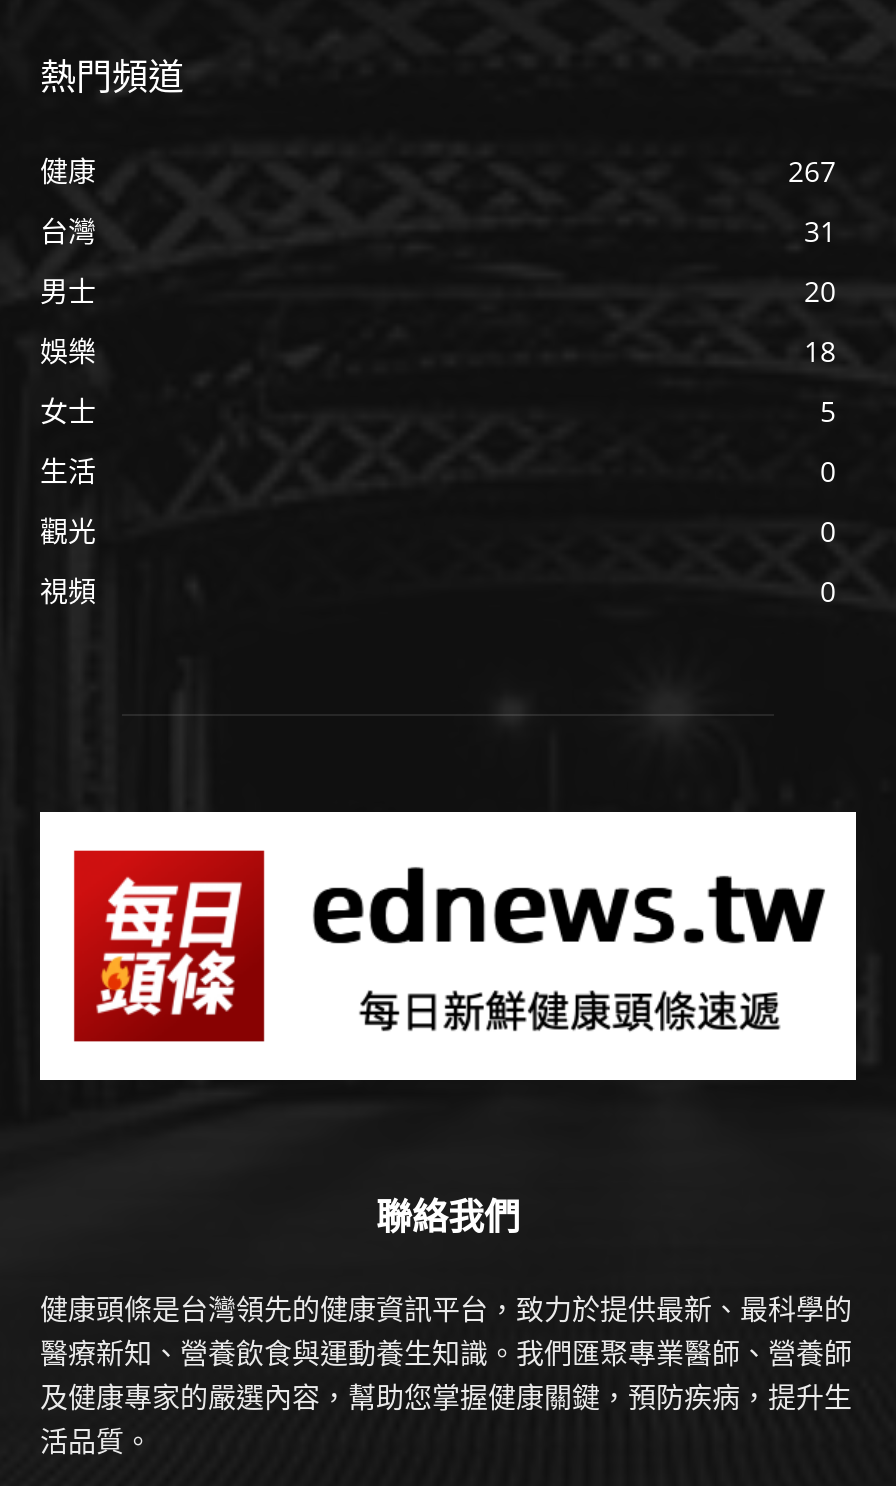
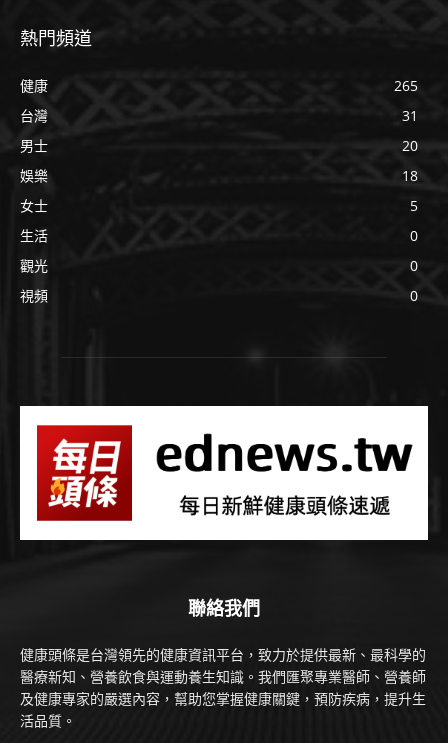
- 267
+ 265
